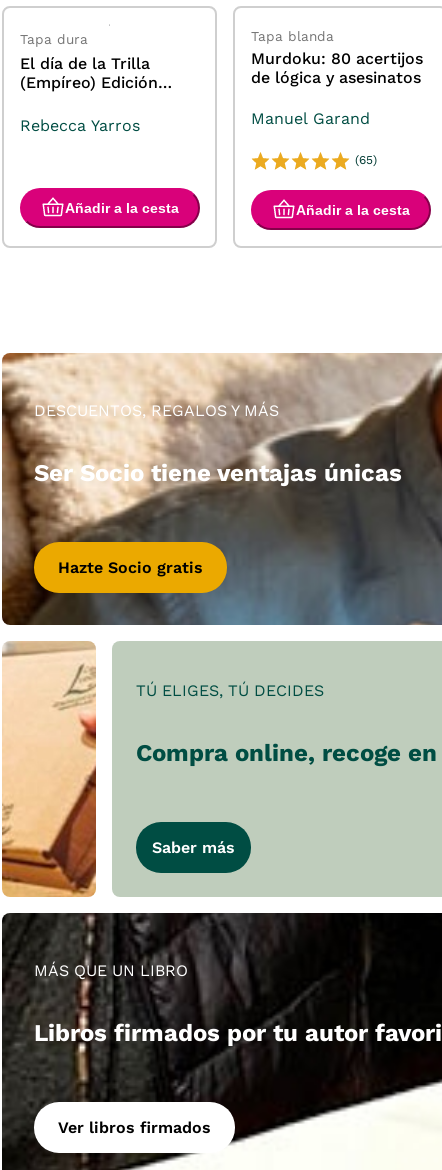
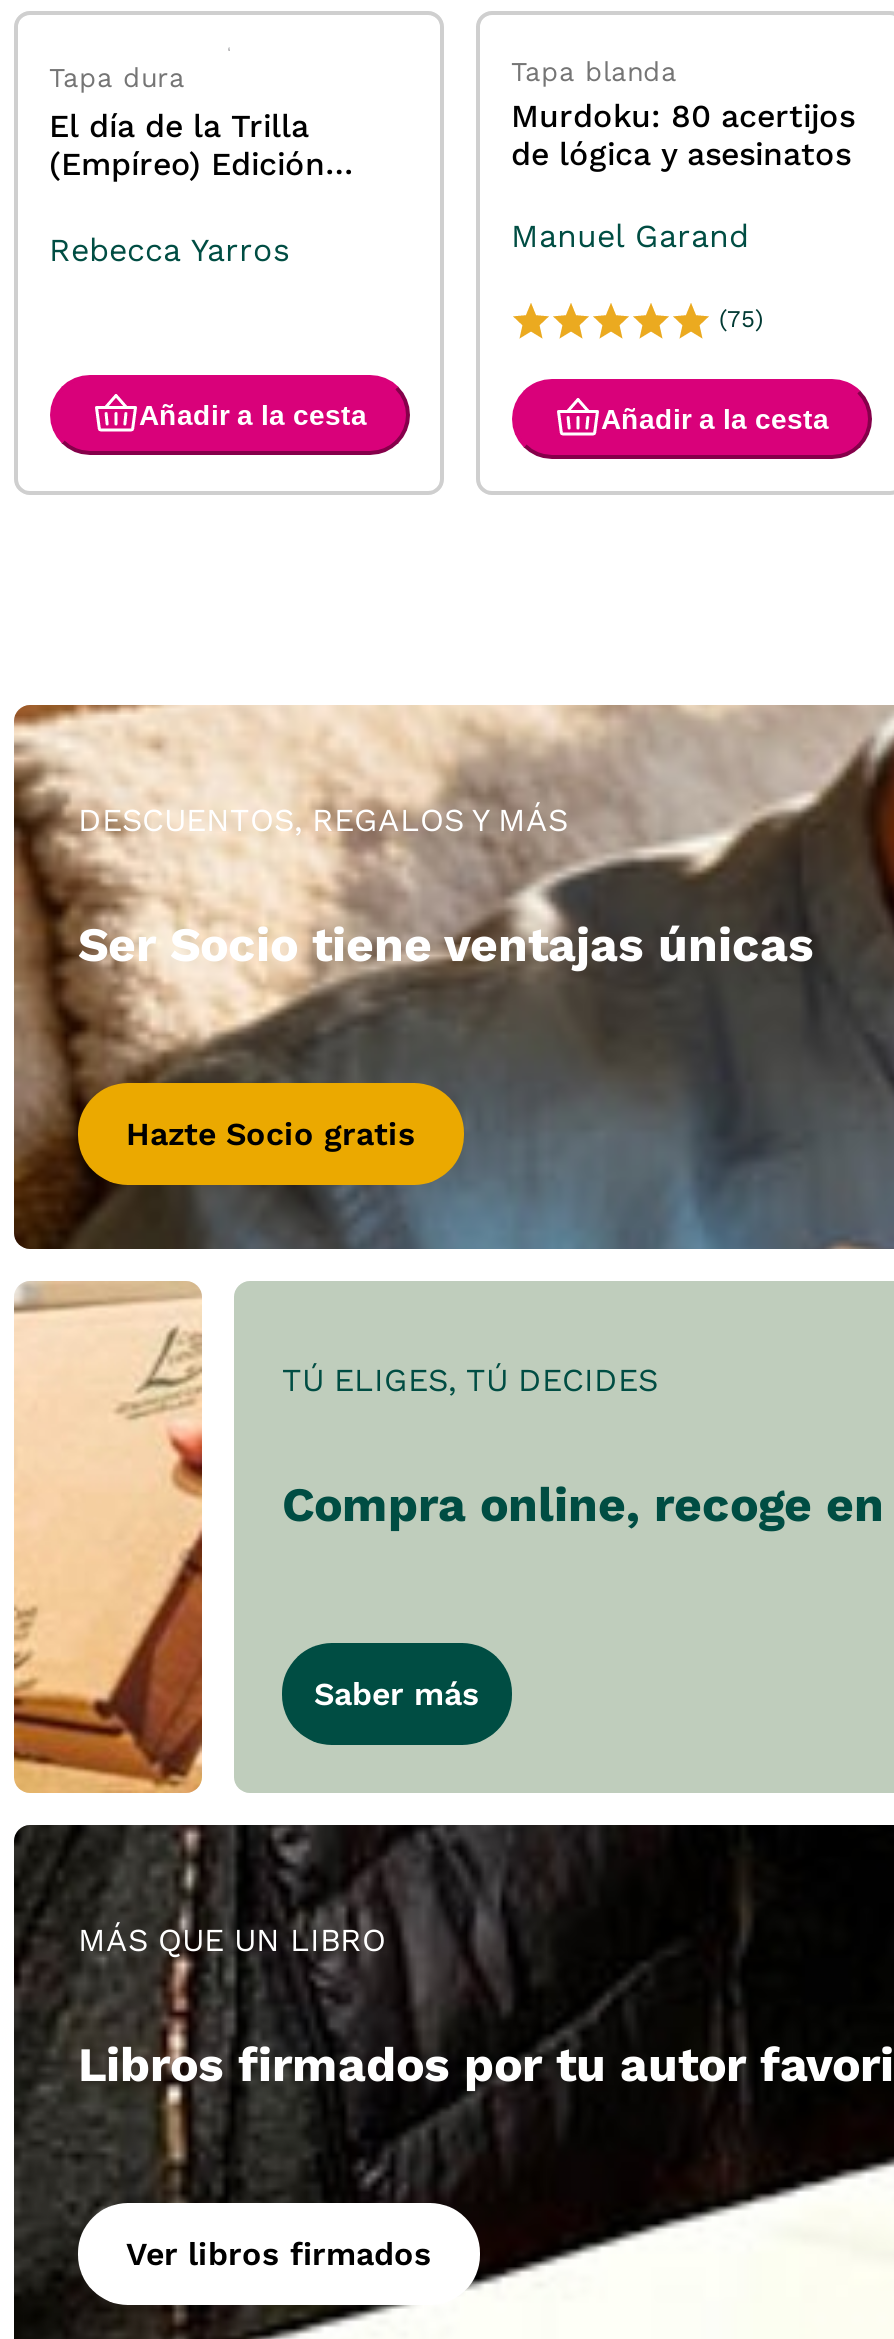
- (65)
+ (75)
